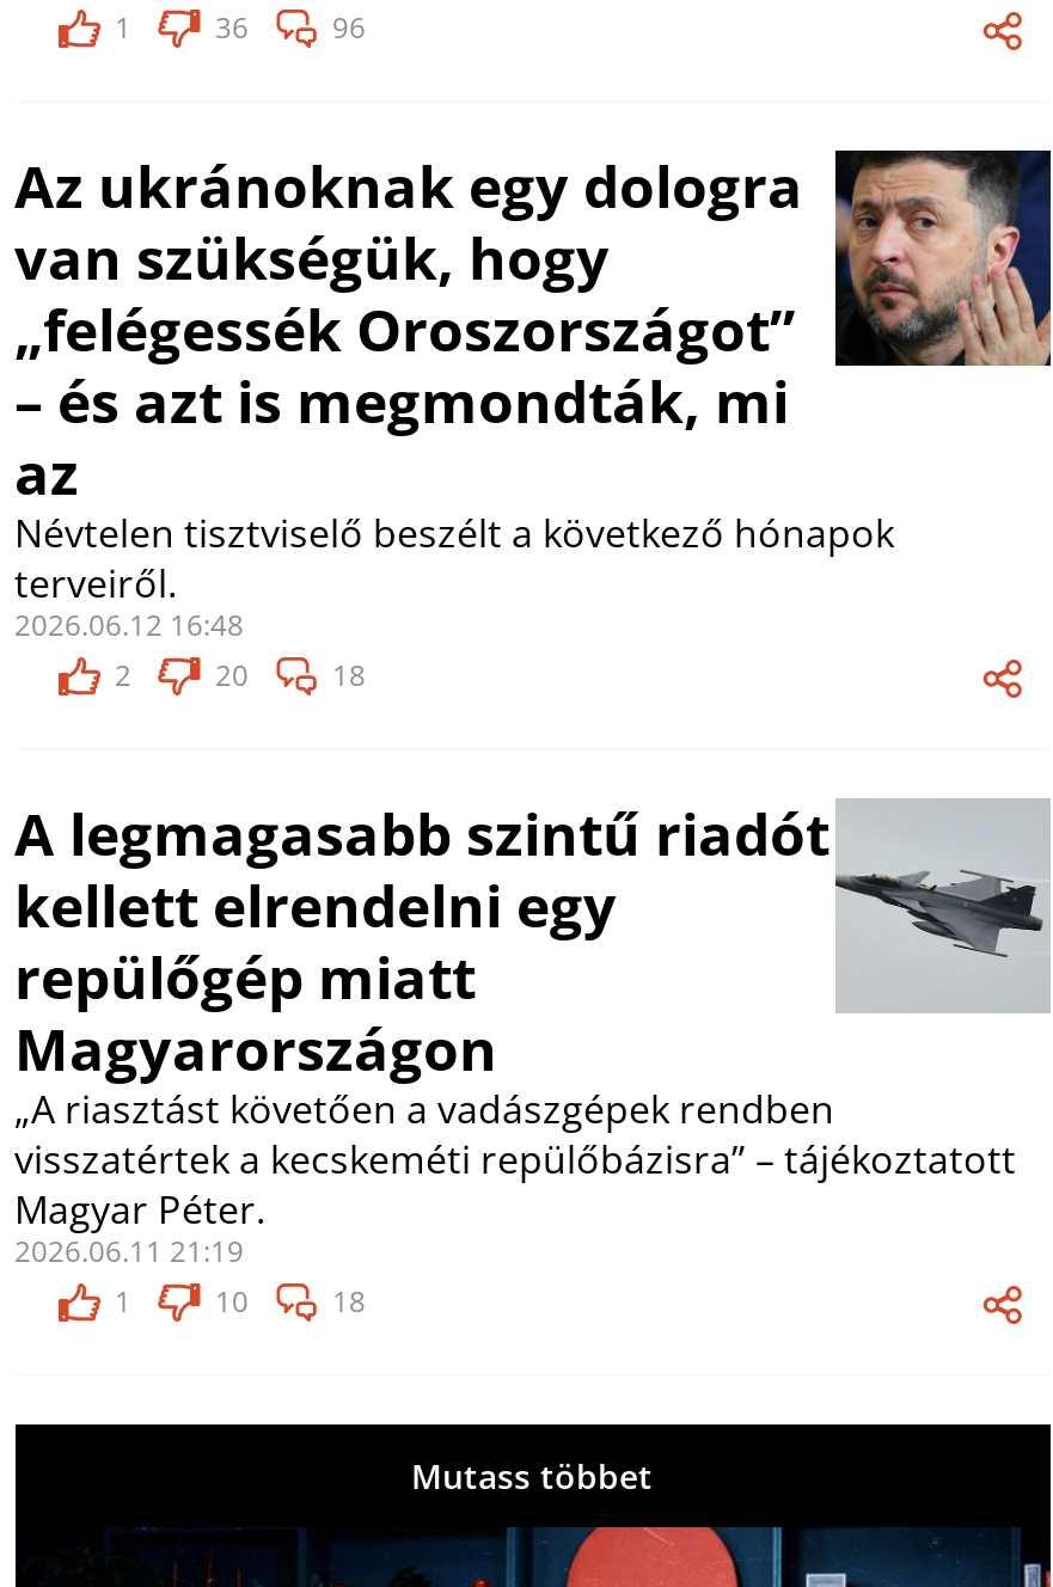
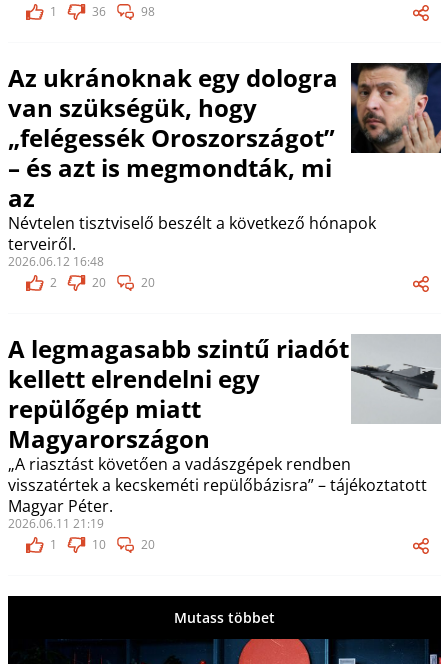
- 96
+ 98

- 18
+ 20

- 18
+ 20
